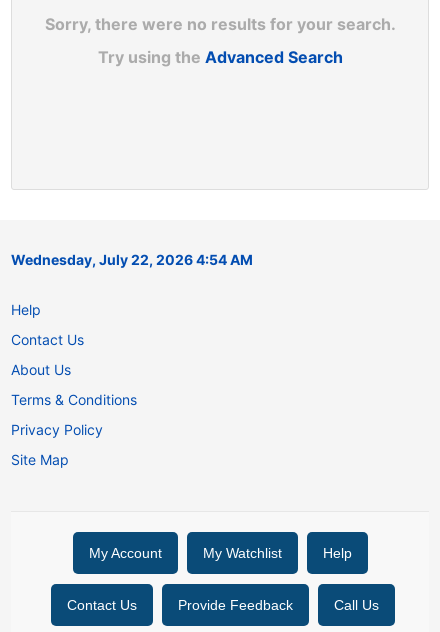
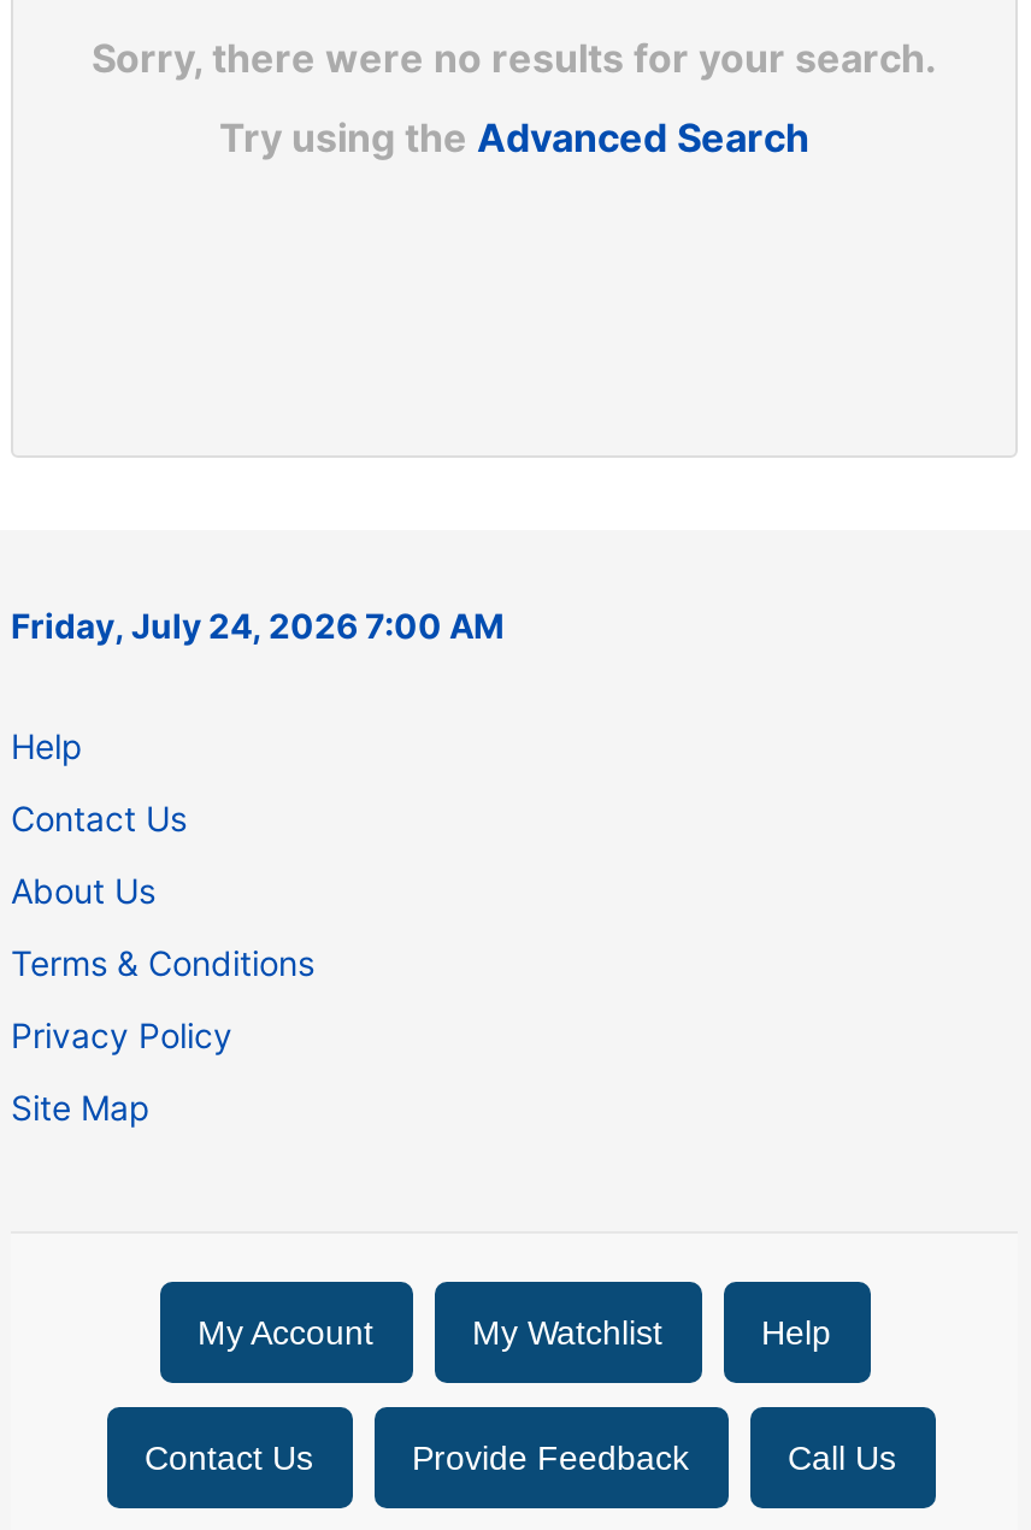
- Wednesday, July 22, 2026 4:54 AM
+ Friday, July 24, 2026 7:00 AM
